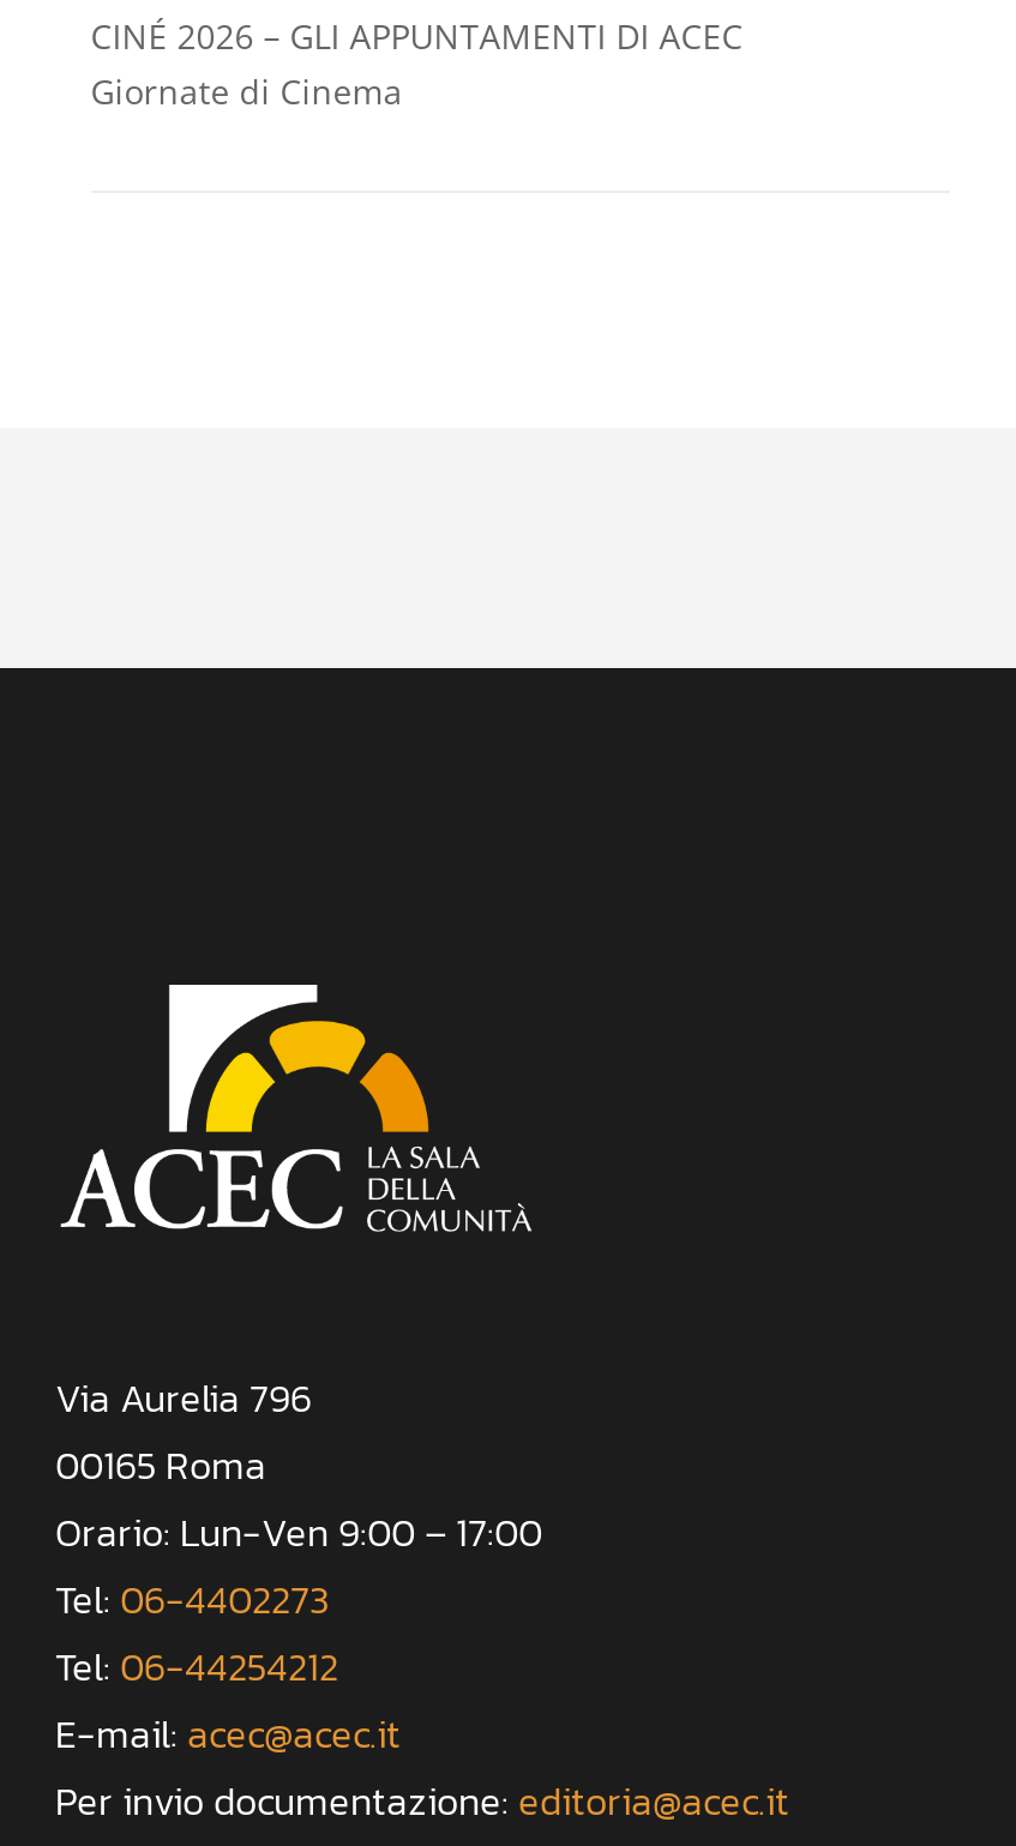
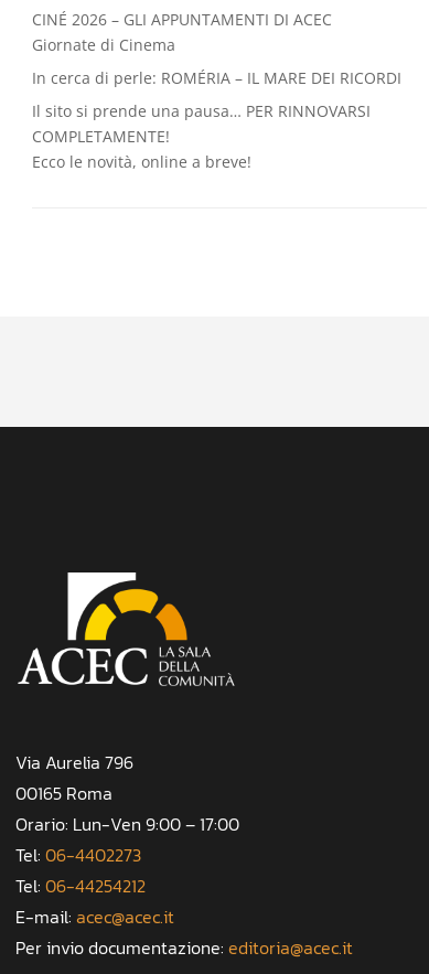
+ In cerca di perle: ROMÉRIA – IL MARE DEI RICORDI
+ Il sito si prende una pausa… PER RINNOVARSI
+ COMPLETAMENTE!
+ Ecco le novità, online a breve!
